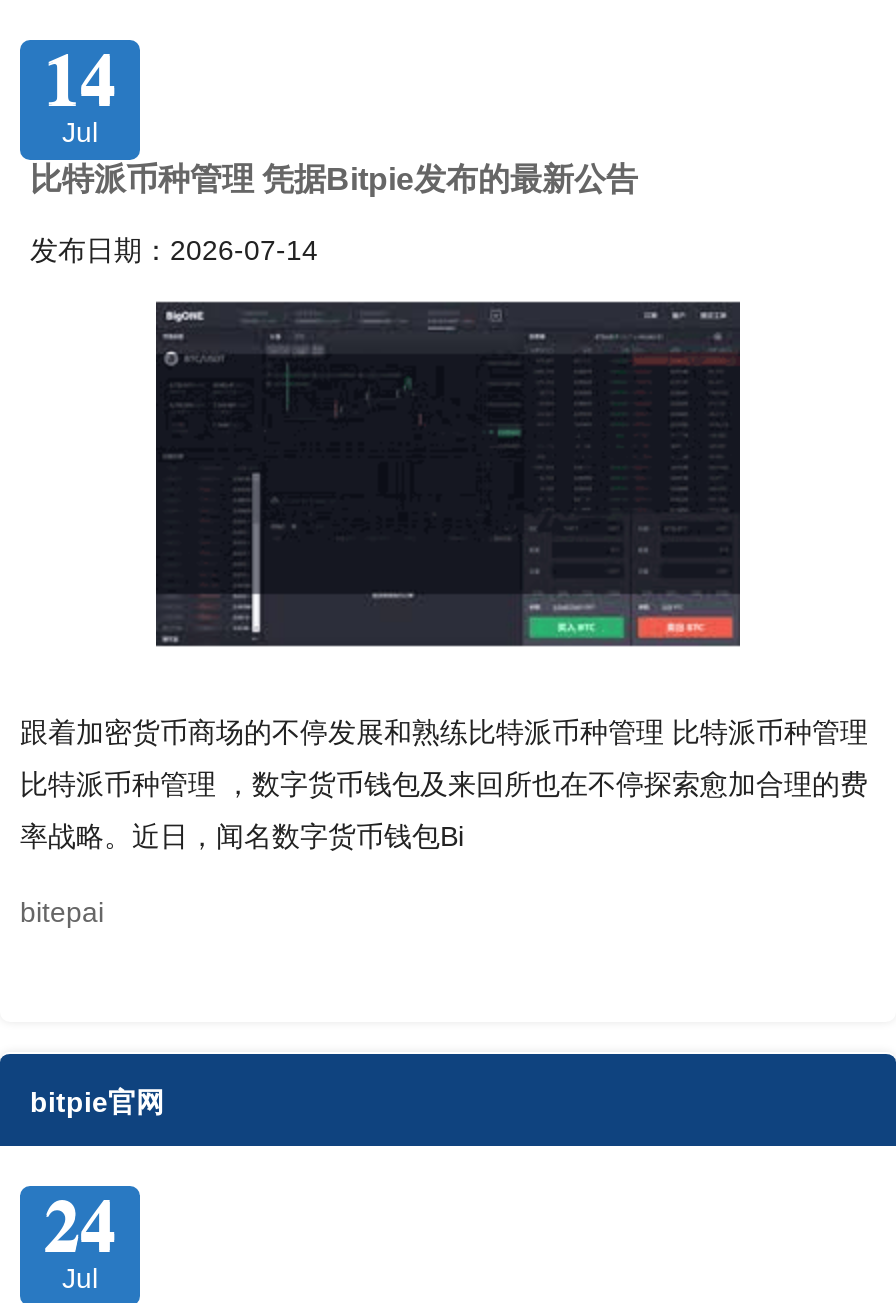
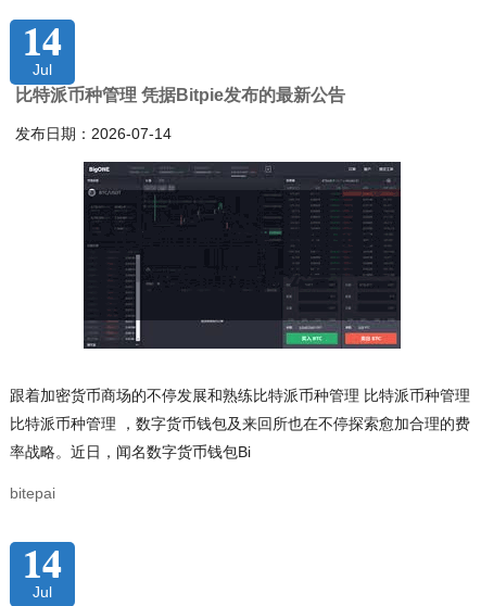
- bitpie官网
- 24
+ 14
